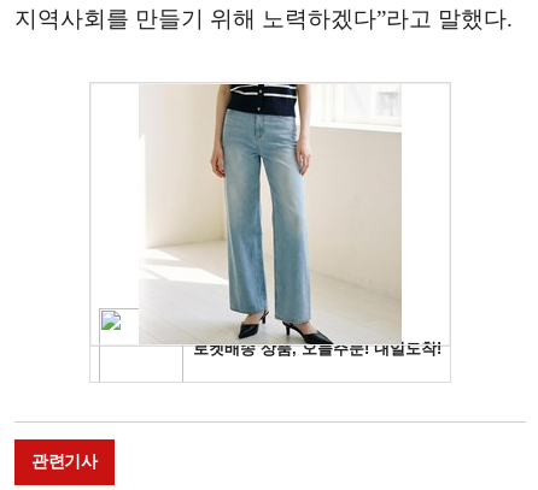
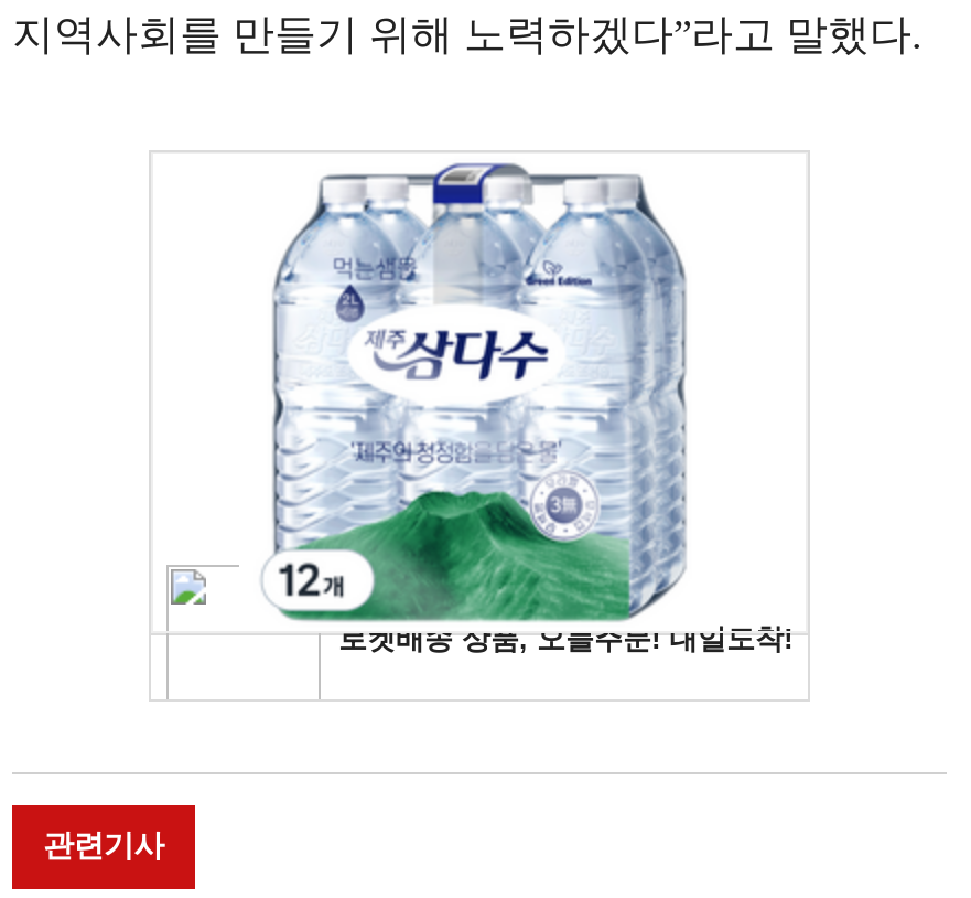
- [image]
+ [image]
